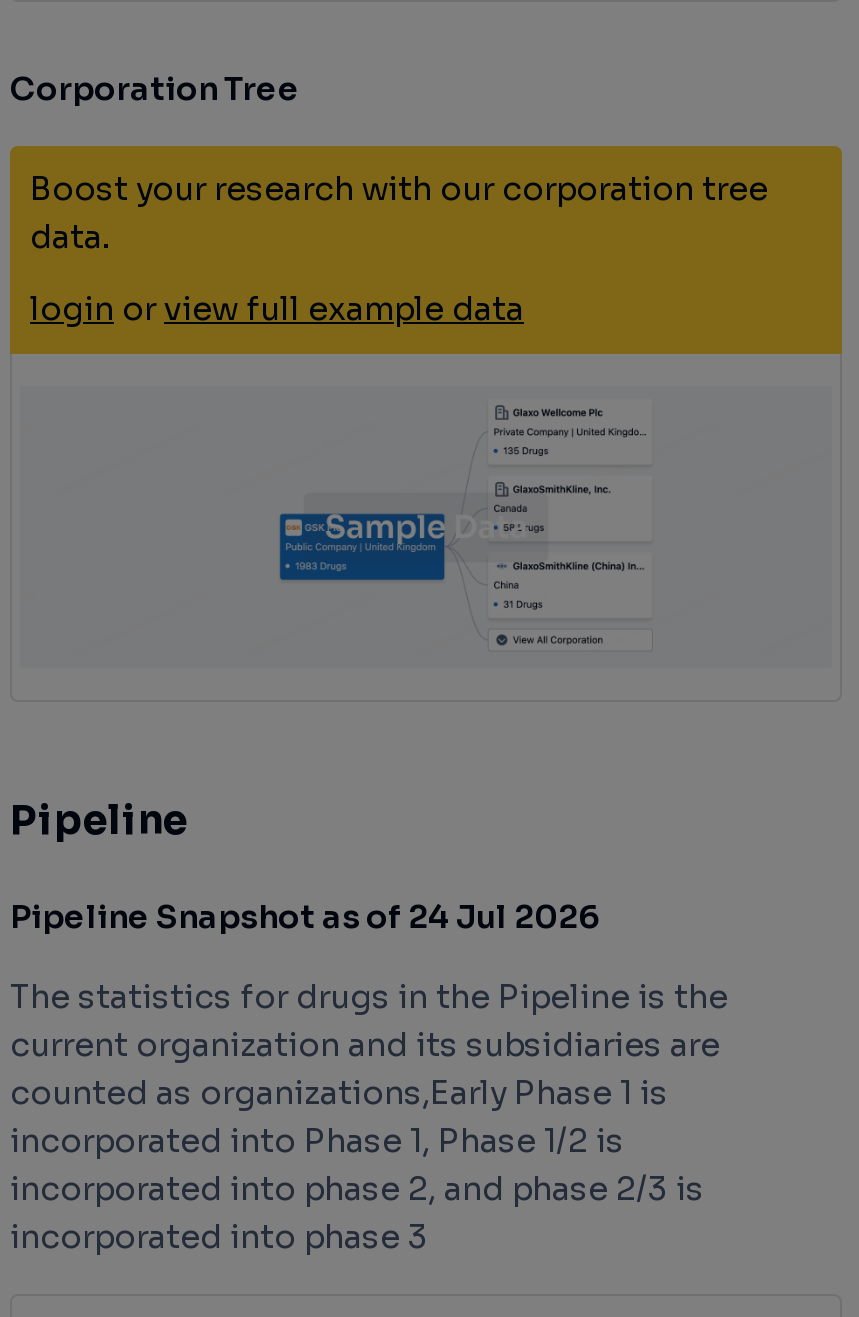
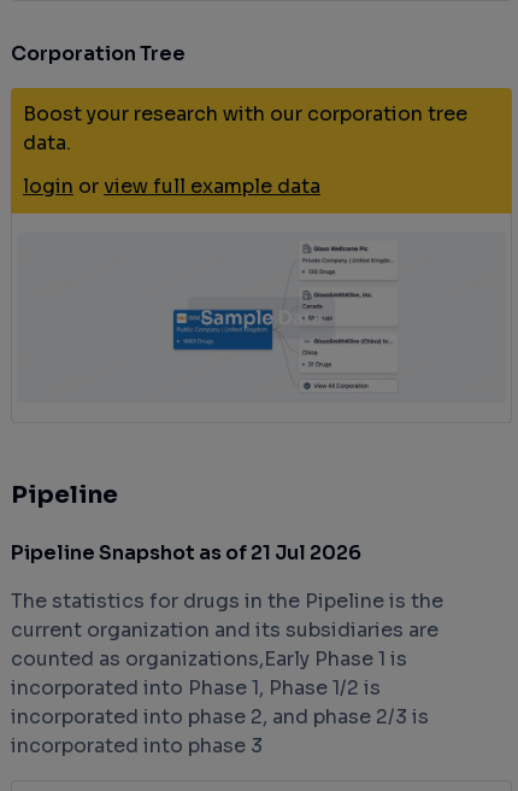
- Pipeline Snapshot as of 24 Jul 2026
+ Pipeline Snapshot as of 21 Jul 2026
